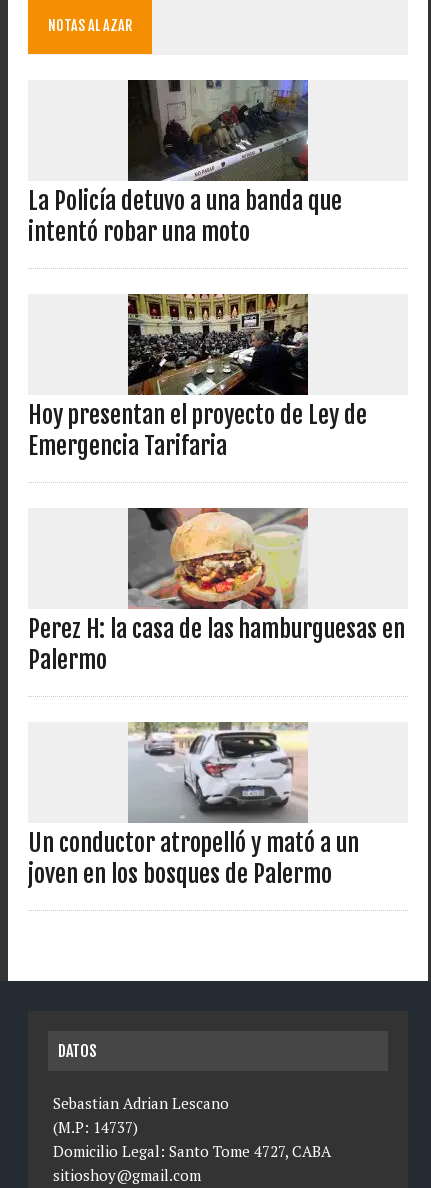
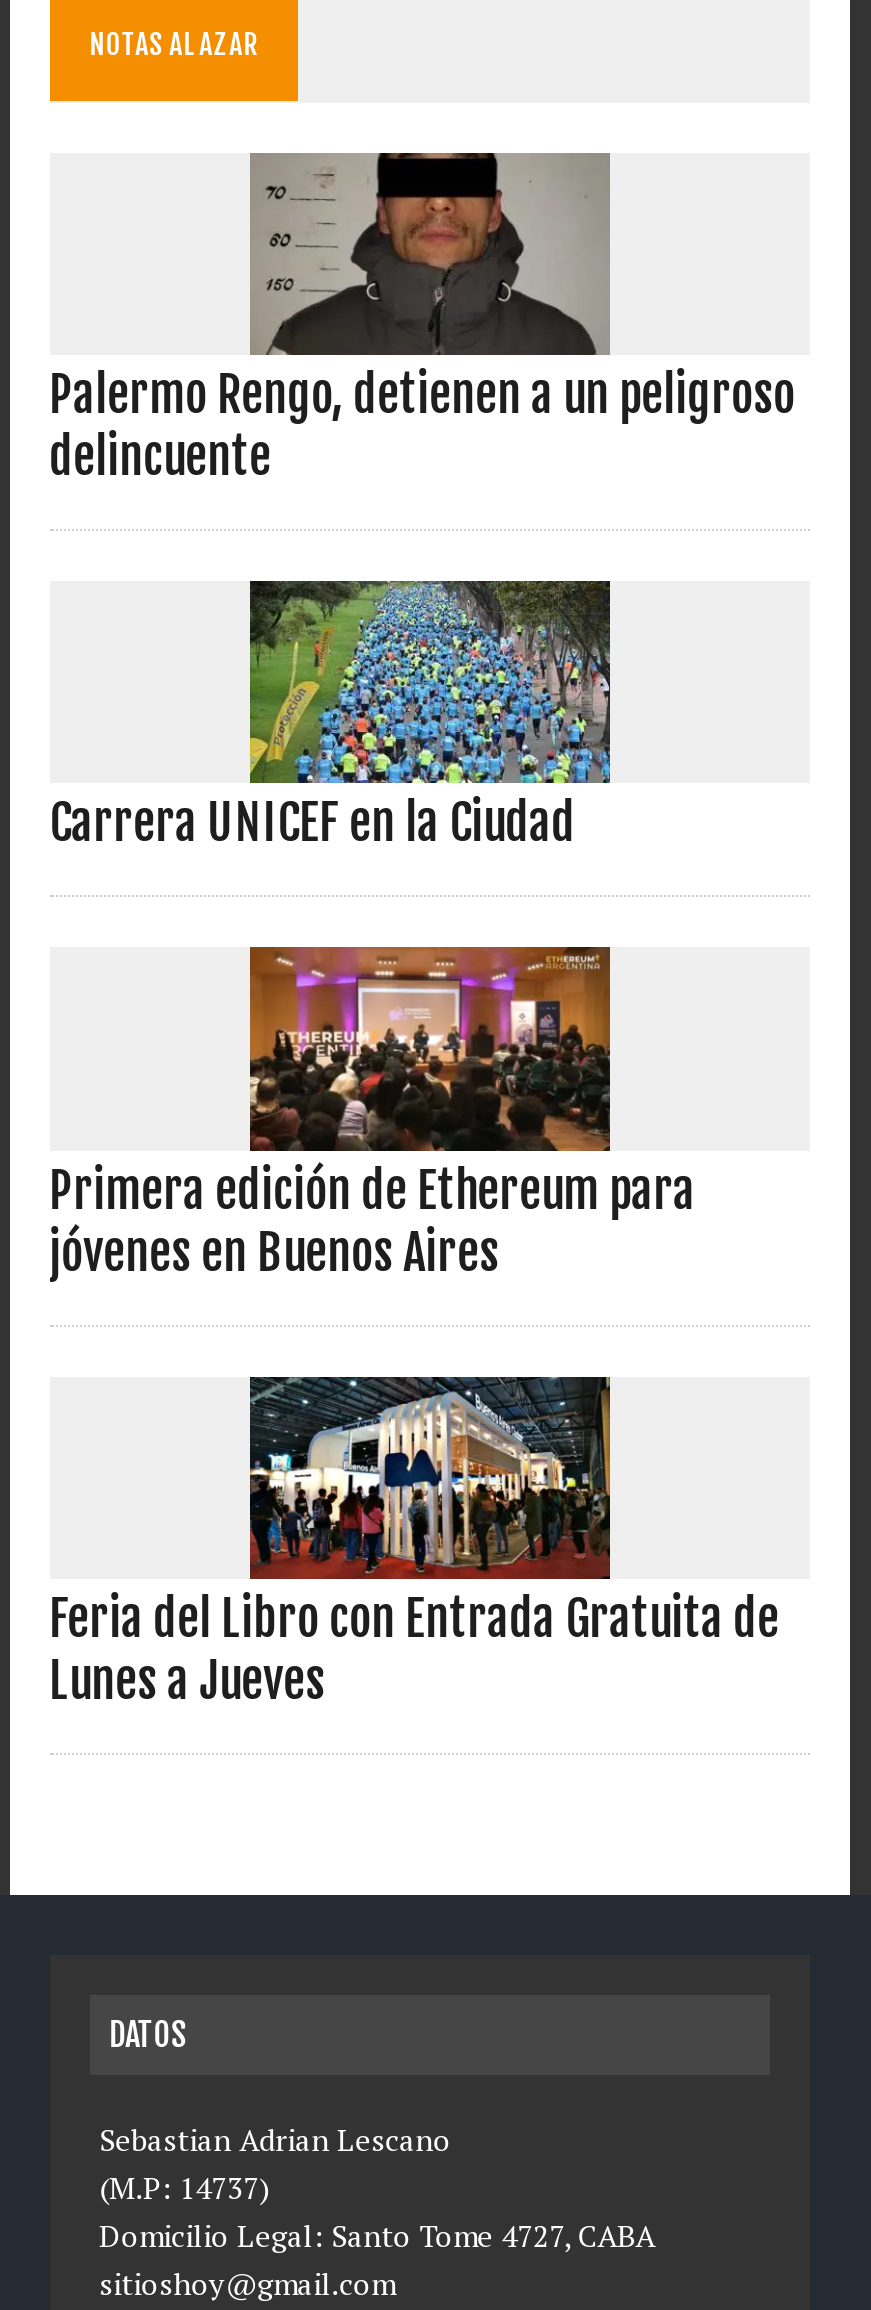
- [image]
- La Policía detuvo a una banda que
- intentó robar una moto
+ [image]
+ Palermo Rengo, detienen a un peligroso
+ delincuente

- [image]
- Hoy presentan el proyecto de Ley de
- Emergencia Tarifaria
+ [image]
+ Carrera UNICEF en la Ciudad

- [image]
- Perez H: la casa de las hamburguesas en
- Palermo
+ [image]
+ Primera edición de Ethereum para
+ jóvenes en Buenos Aires

- [image]
- Un conductor atropelló y mató a un
- joven en los bosques de Palermo
+ [image]
+ Feria del Libro con Entrada Gratuita de
+ Lunes a Jueves
